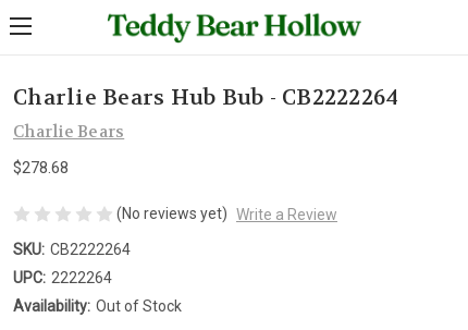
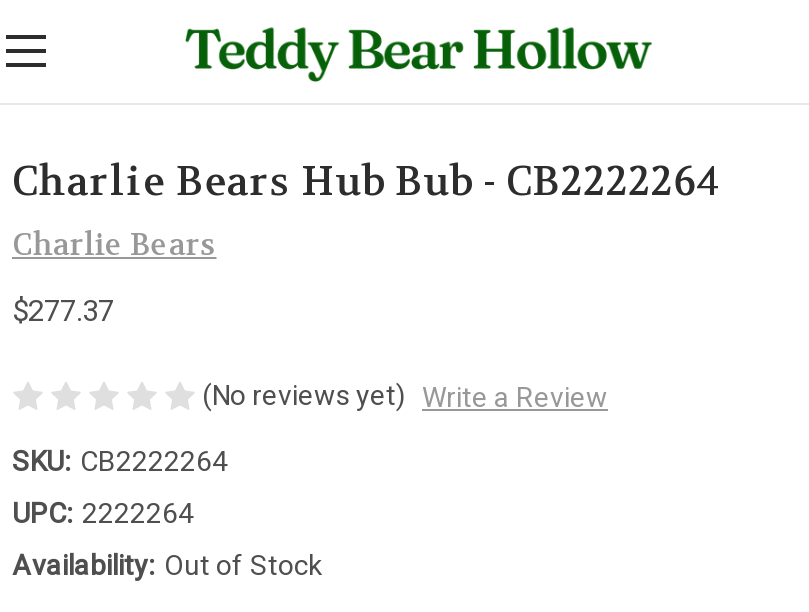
- $278.68
+ $277.37
